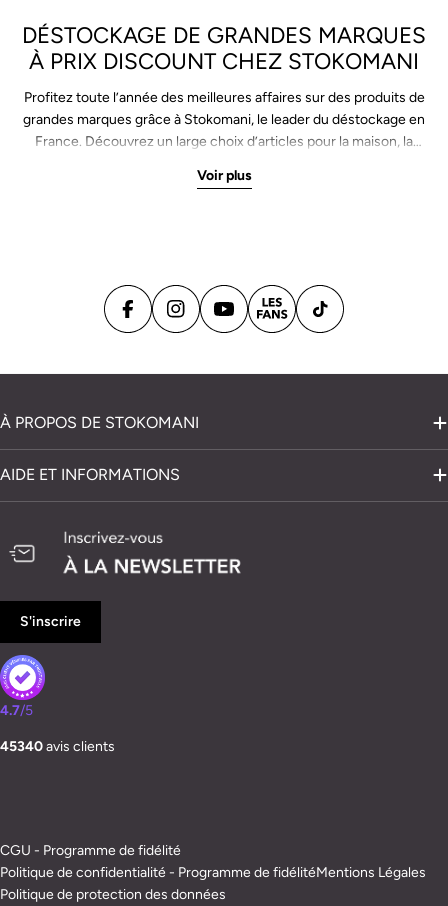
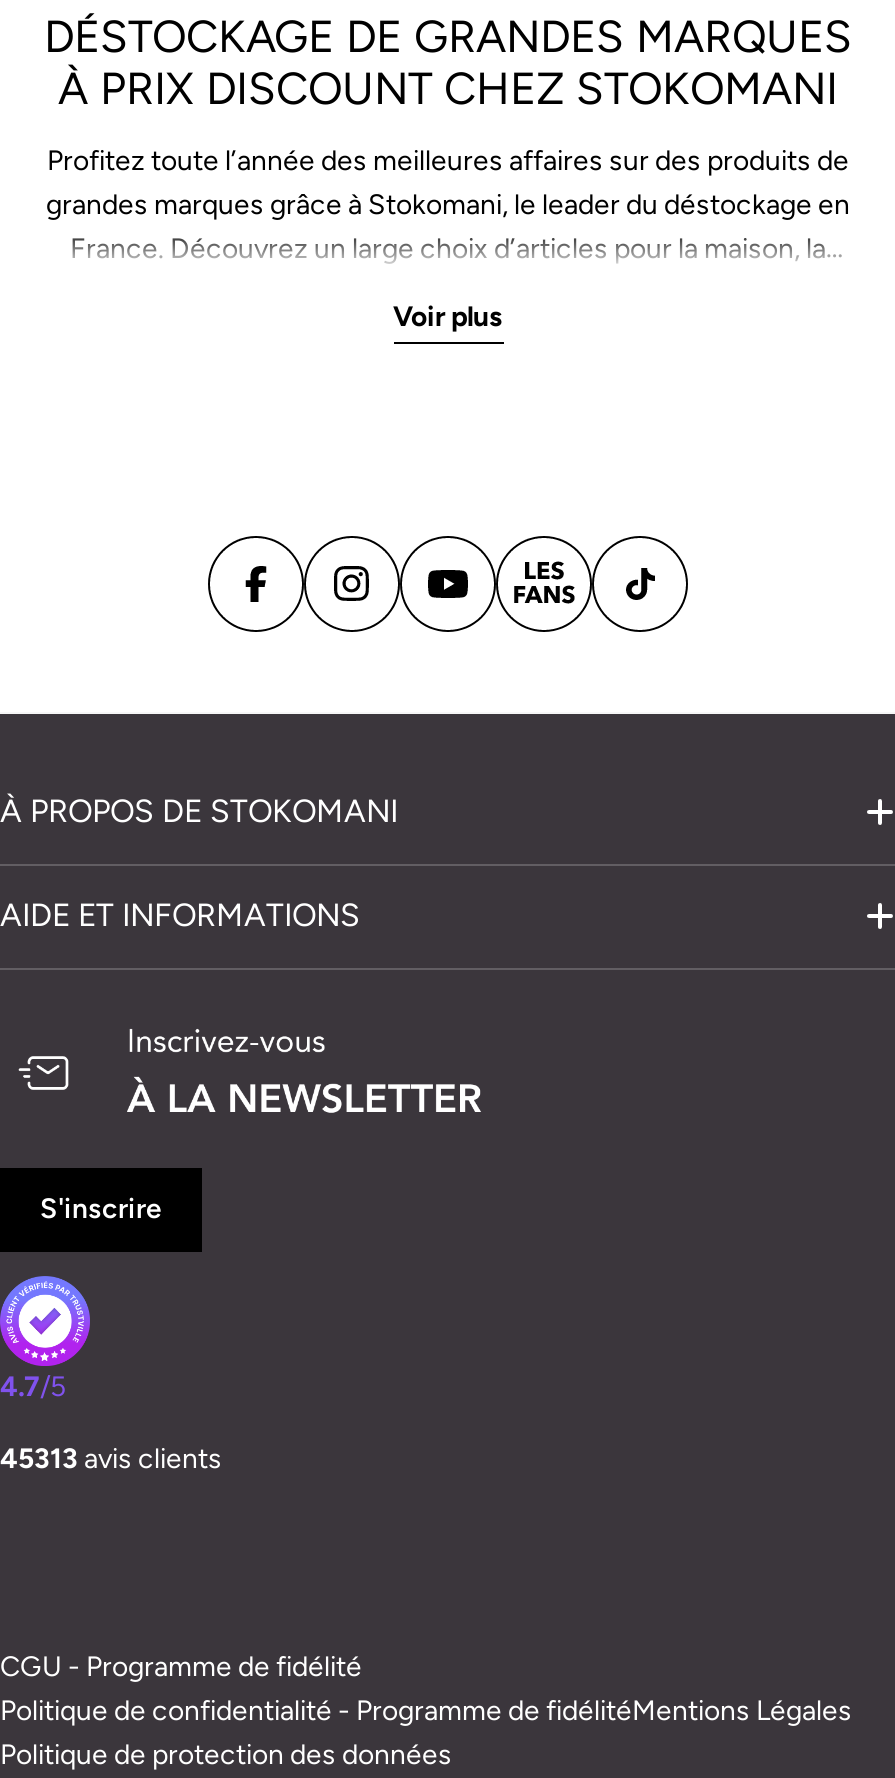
- 45340 avis clients
+ 45313 avis clients
